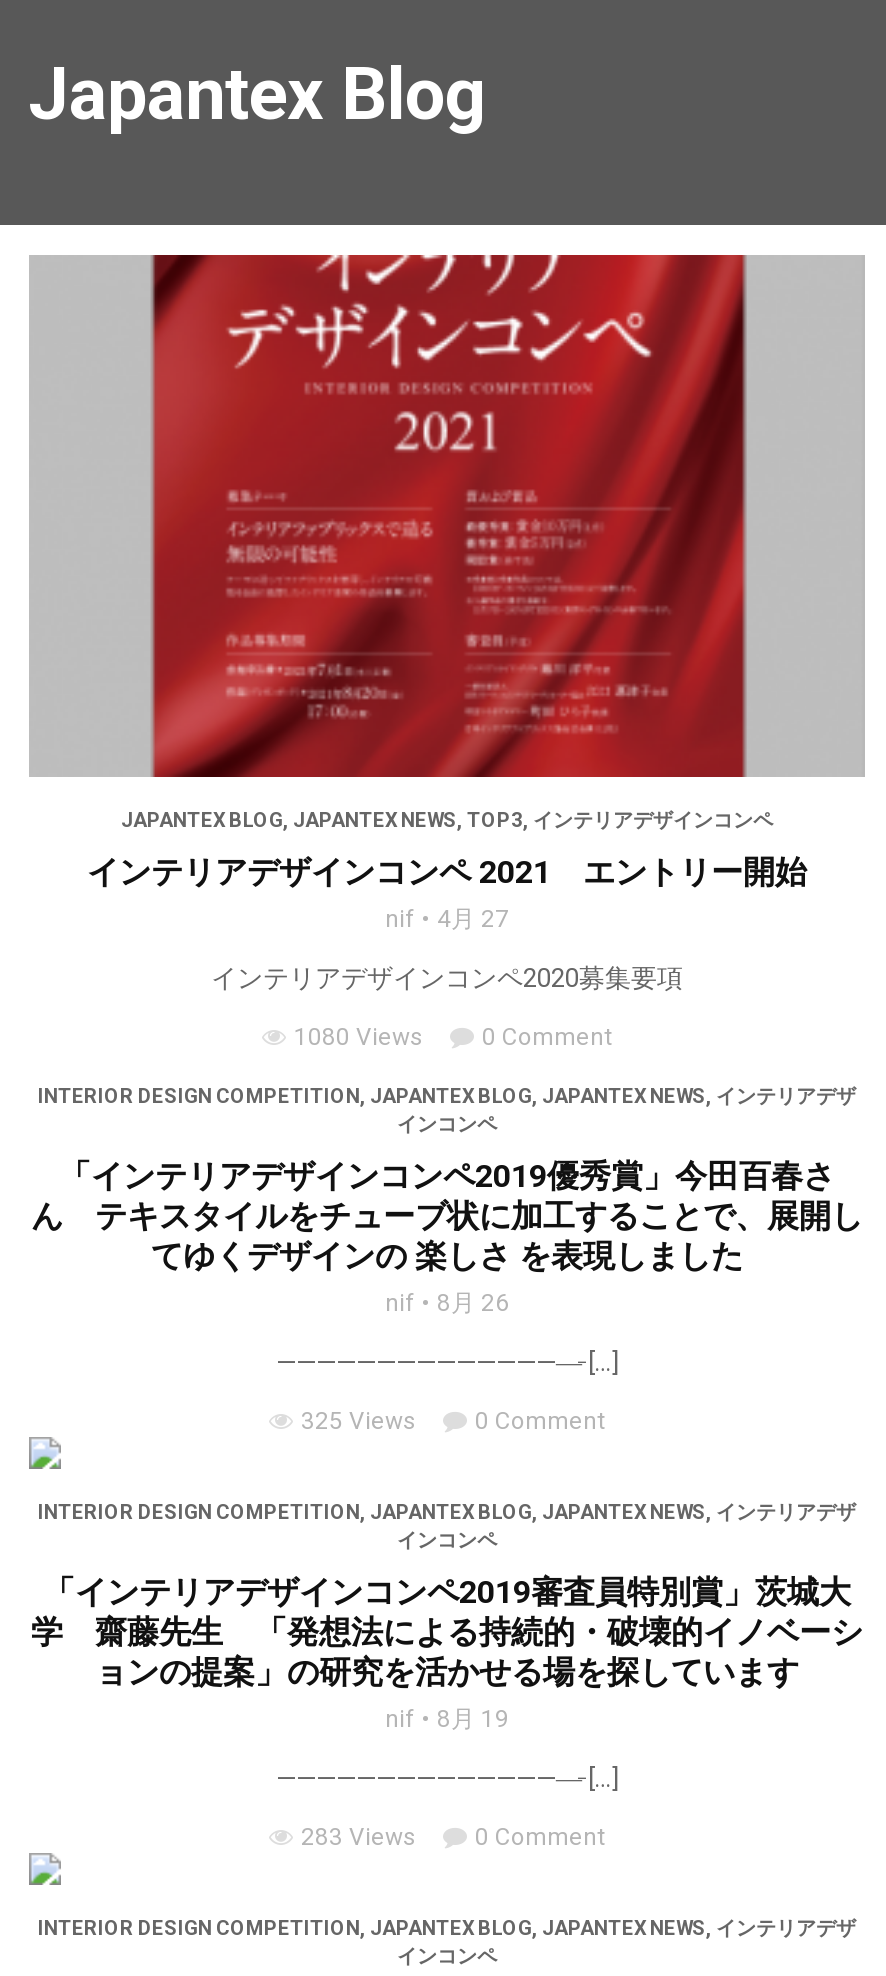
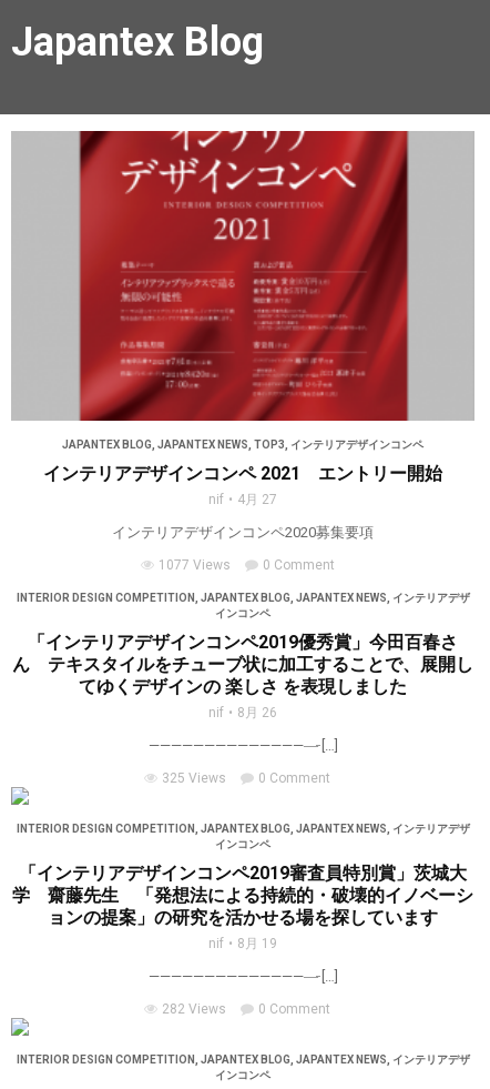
- 1080 Views
+ 1077 Views

- 283 Views
+ 282 Views
